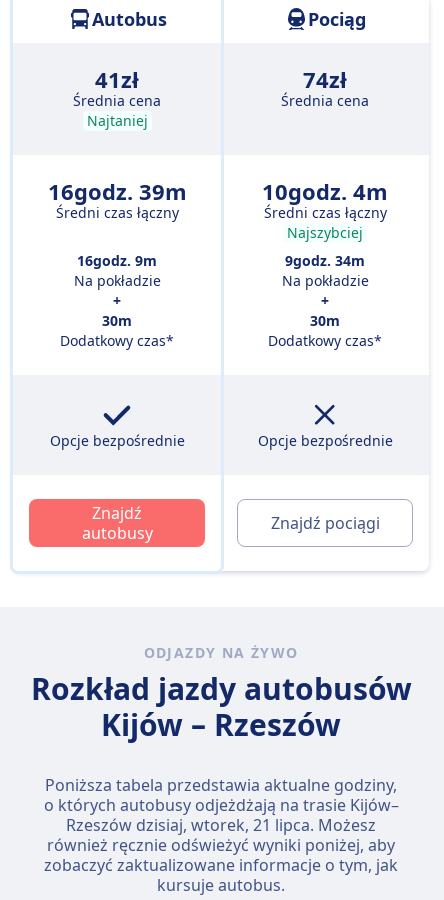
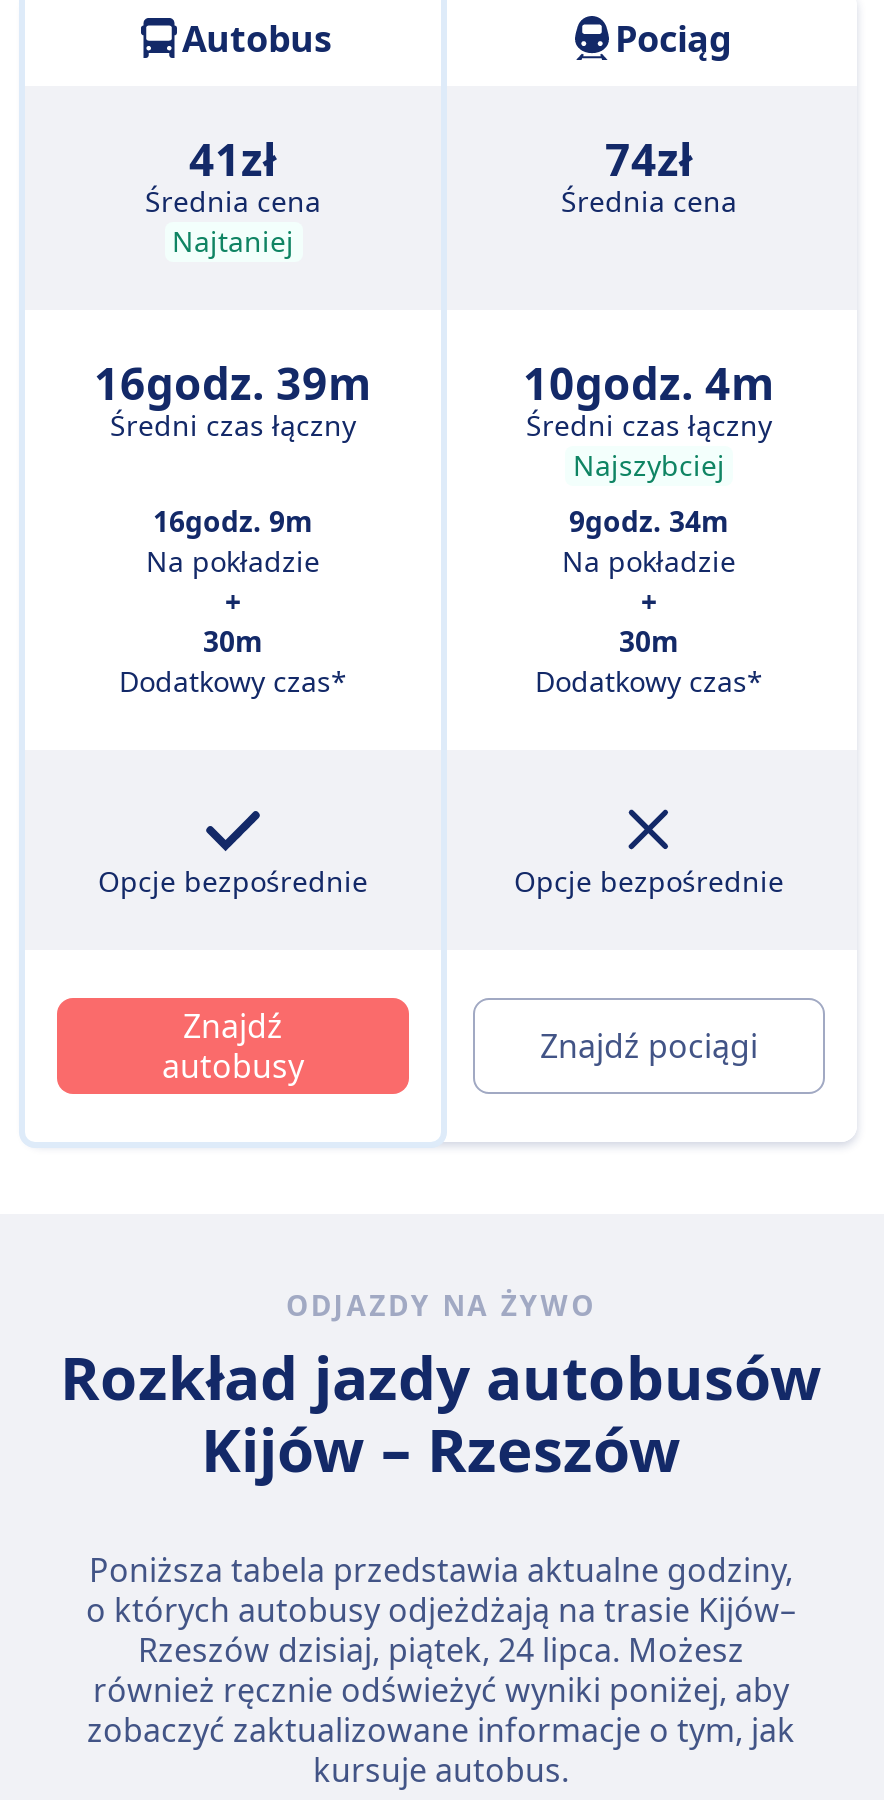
- Rzeszów dzisiaj, wtorek, 21 lipca. Możesz
+ Rzeszów dzisiaj, piątek, 24 lipca. Możesz
